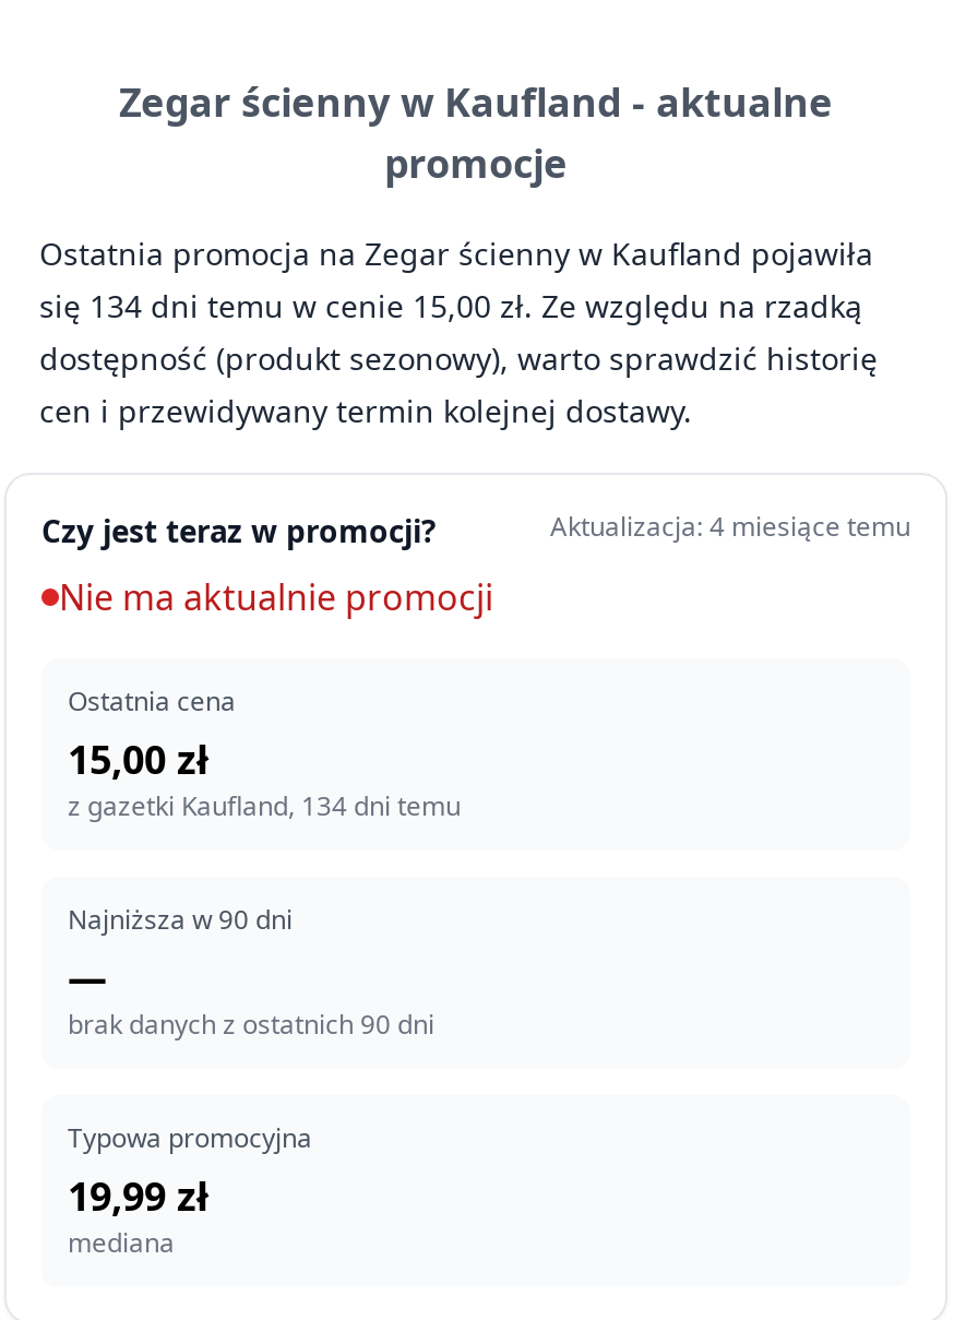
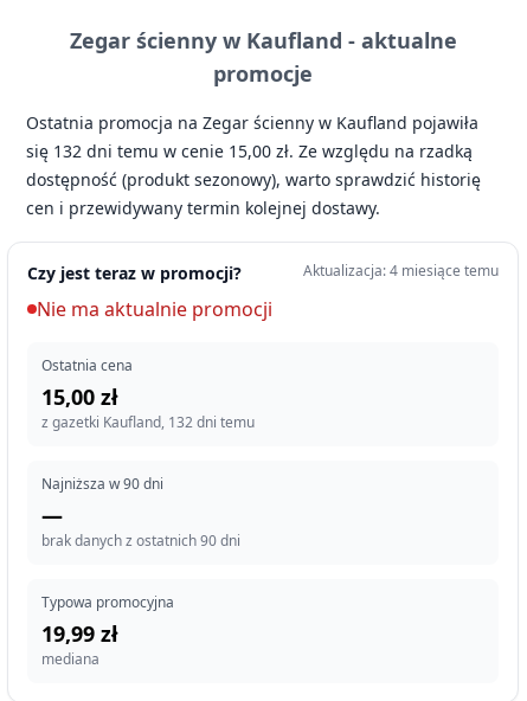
- się 134 dni temu w cenie 15,00 zł. Ze względu na rzadką
+ się 132 dni temu w cenie 15,00 zł. Ze względu na rzadką

- z gazetki Kaufland, 134 dni temu
+ z gazetki Kaufland, 132 dni temu
